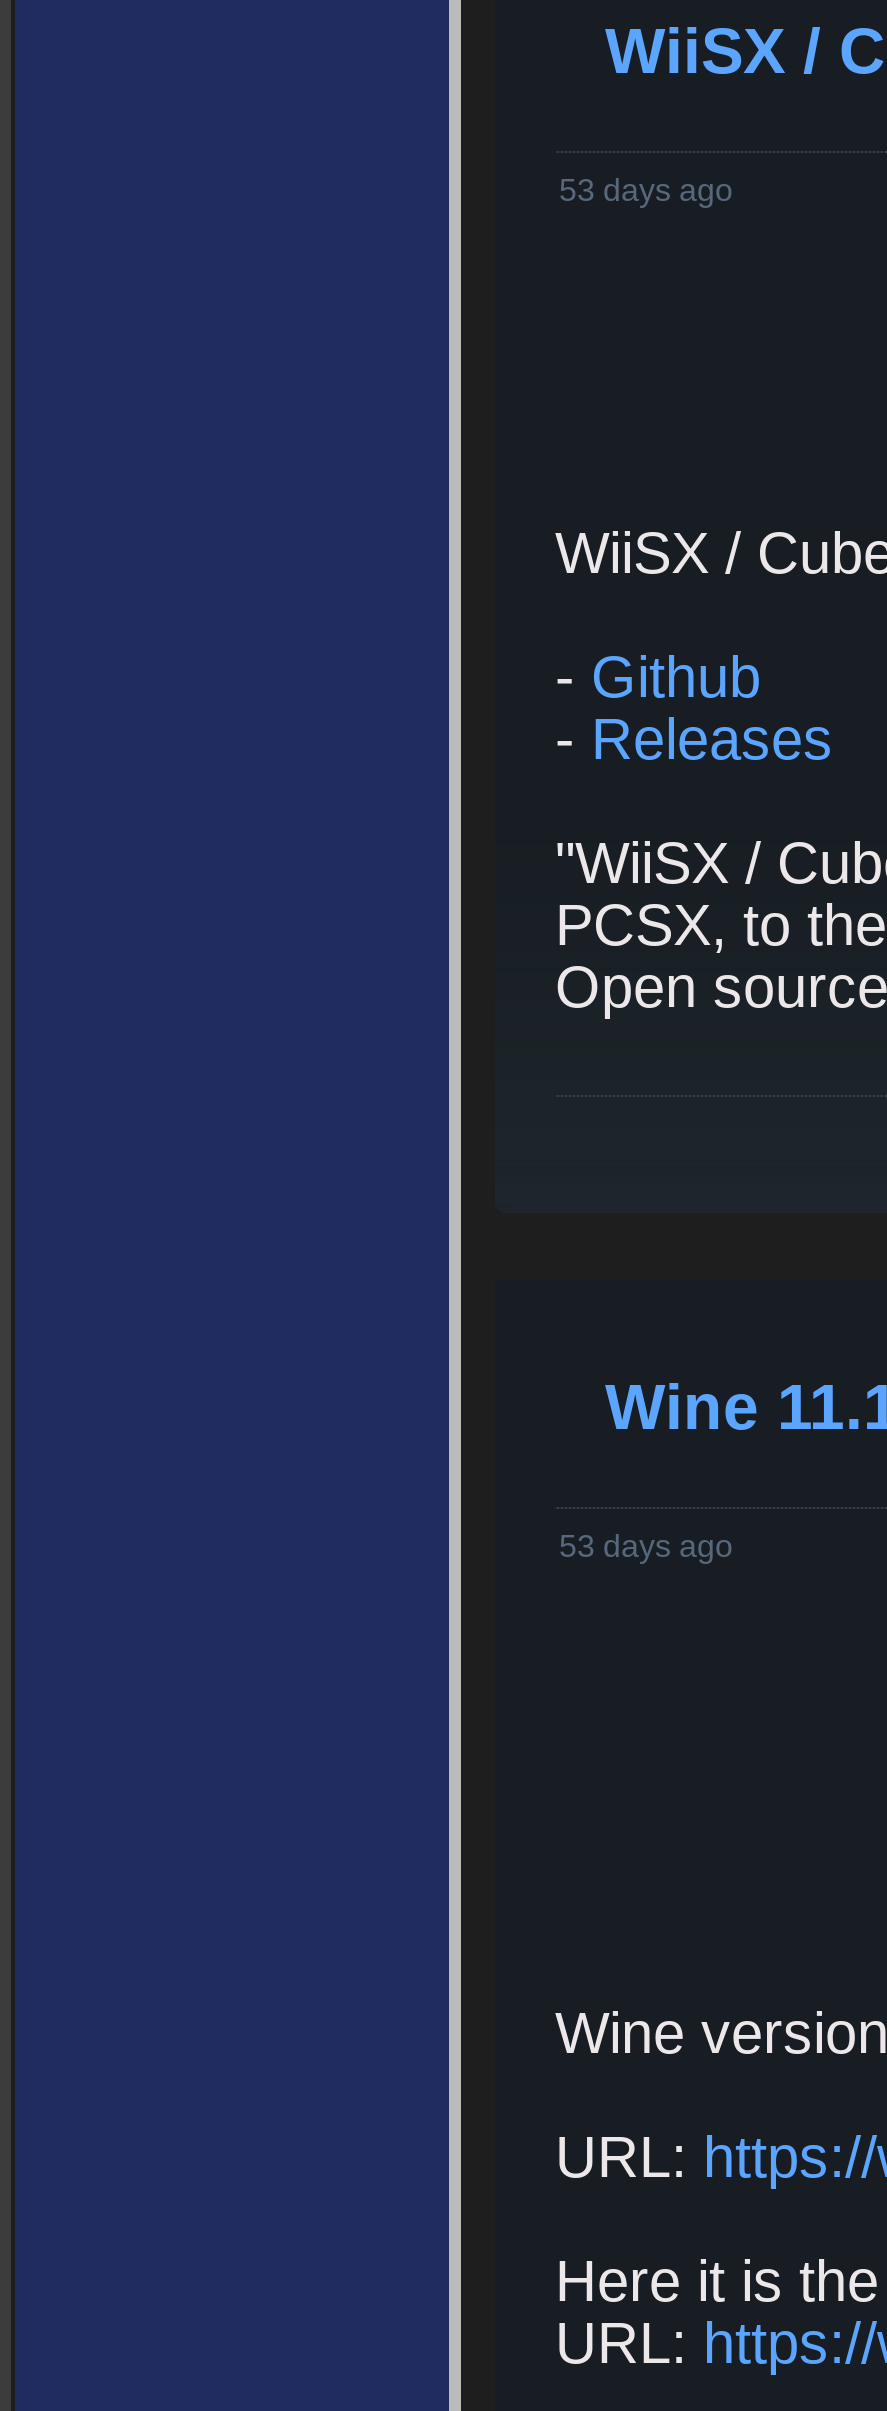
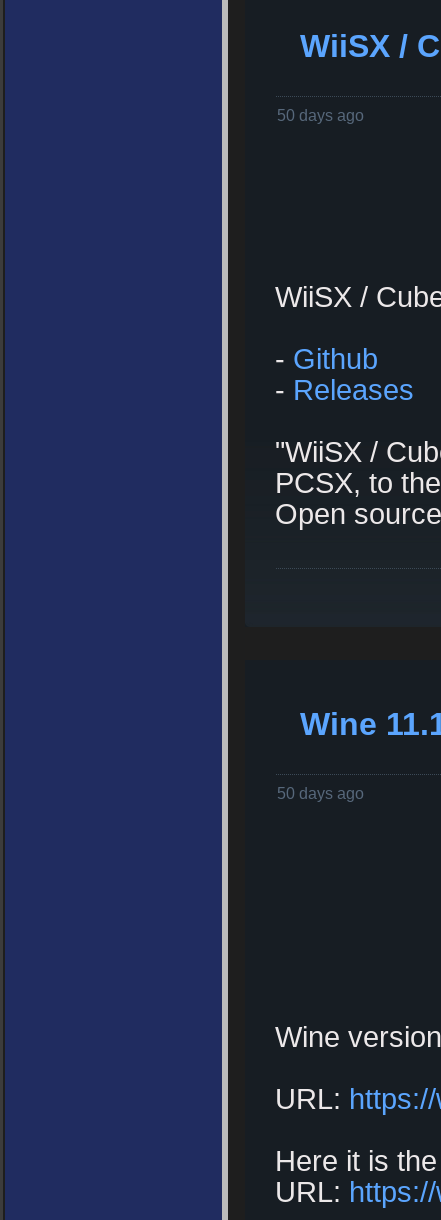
- 53 days ago
+ 50 days ago

- 53 days ago
+ 50 days ago
